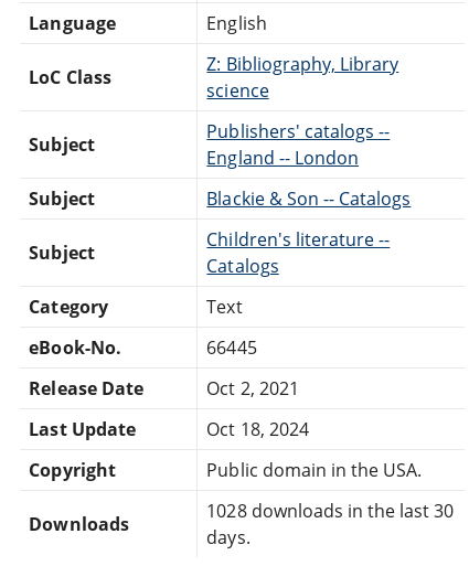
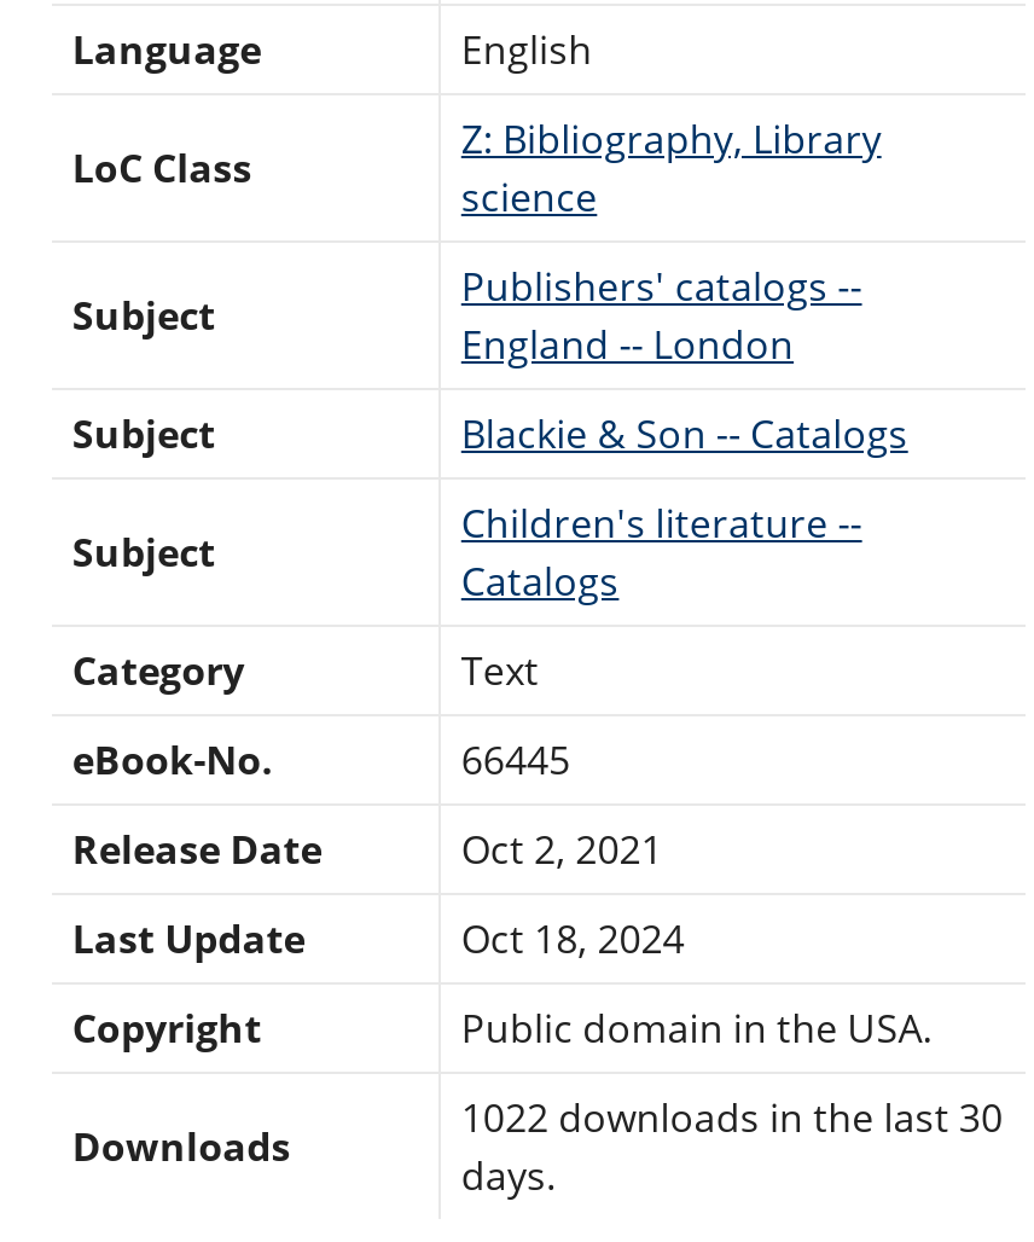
- 1028 downloads in the last 30
+ 1022 downloads in the last 30
